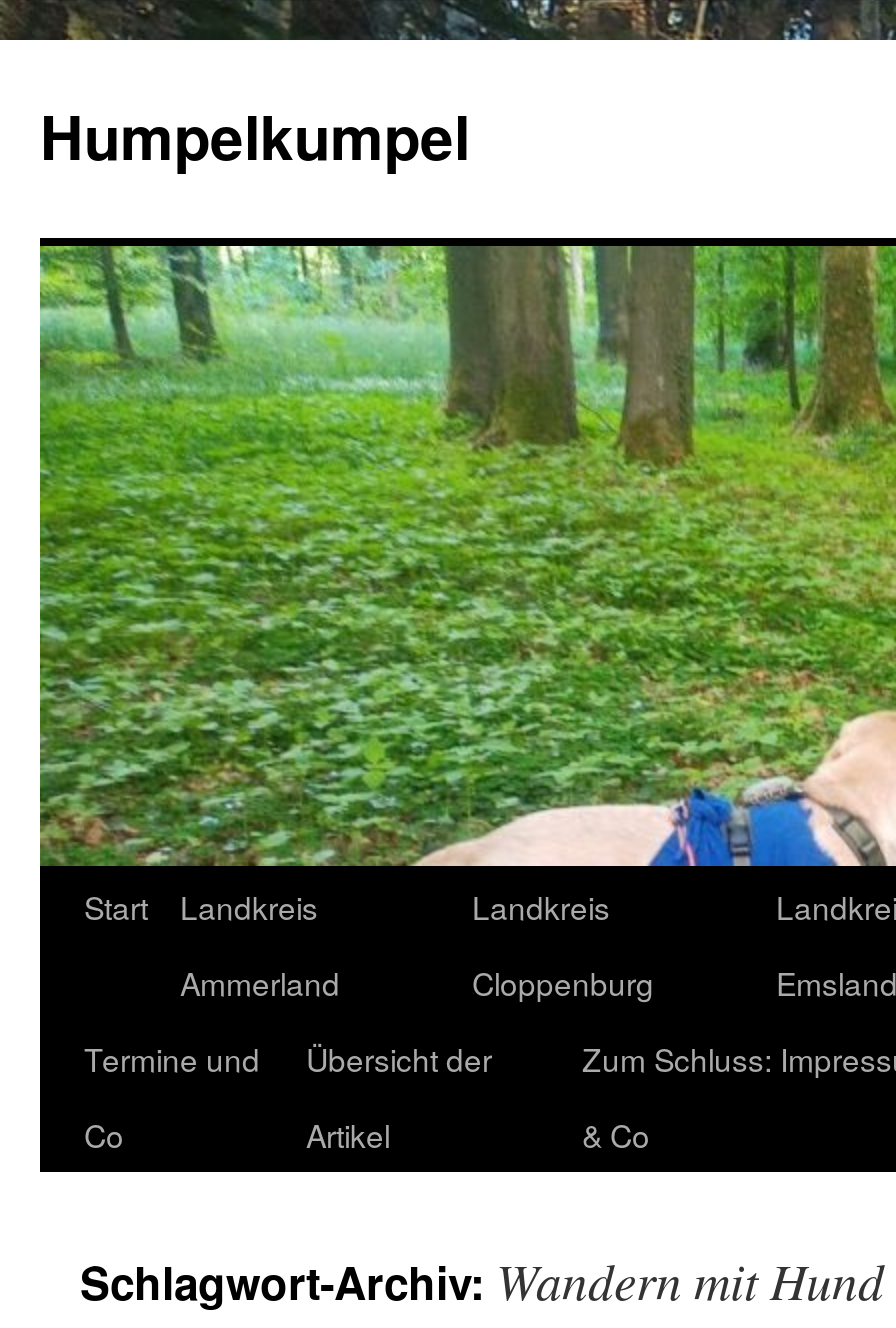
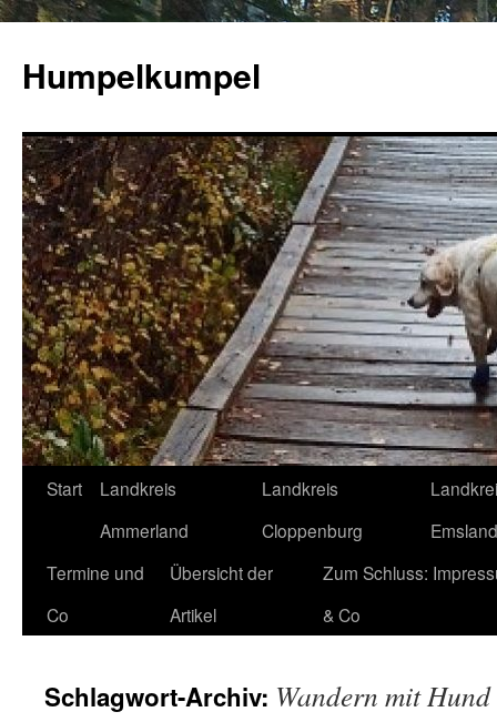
- [image]
+ [image]
